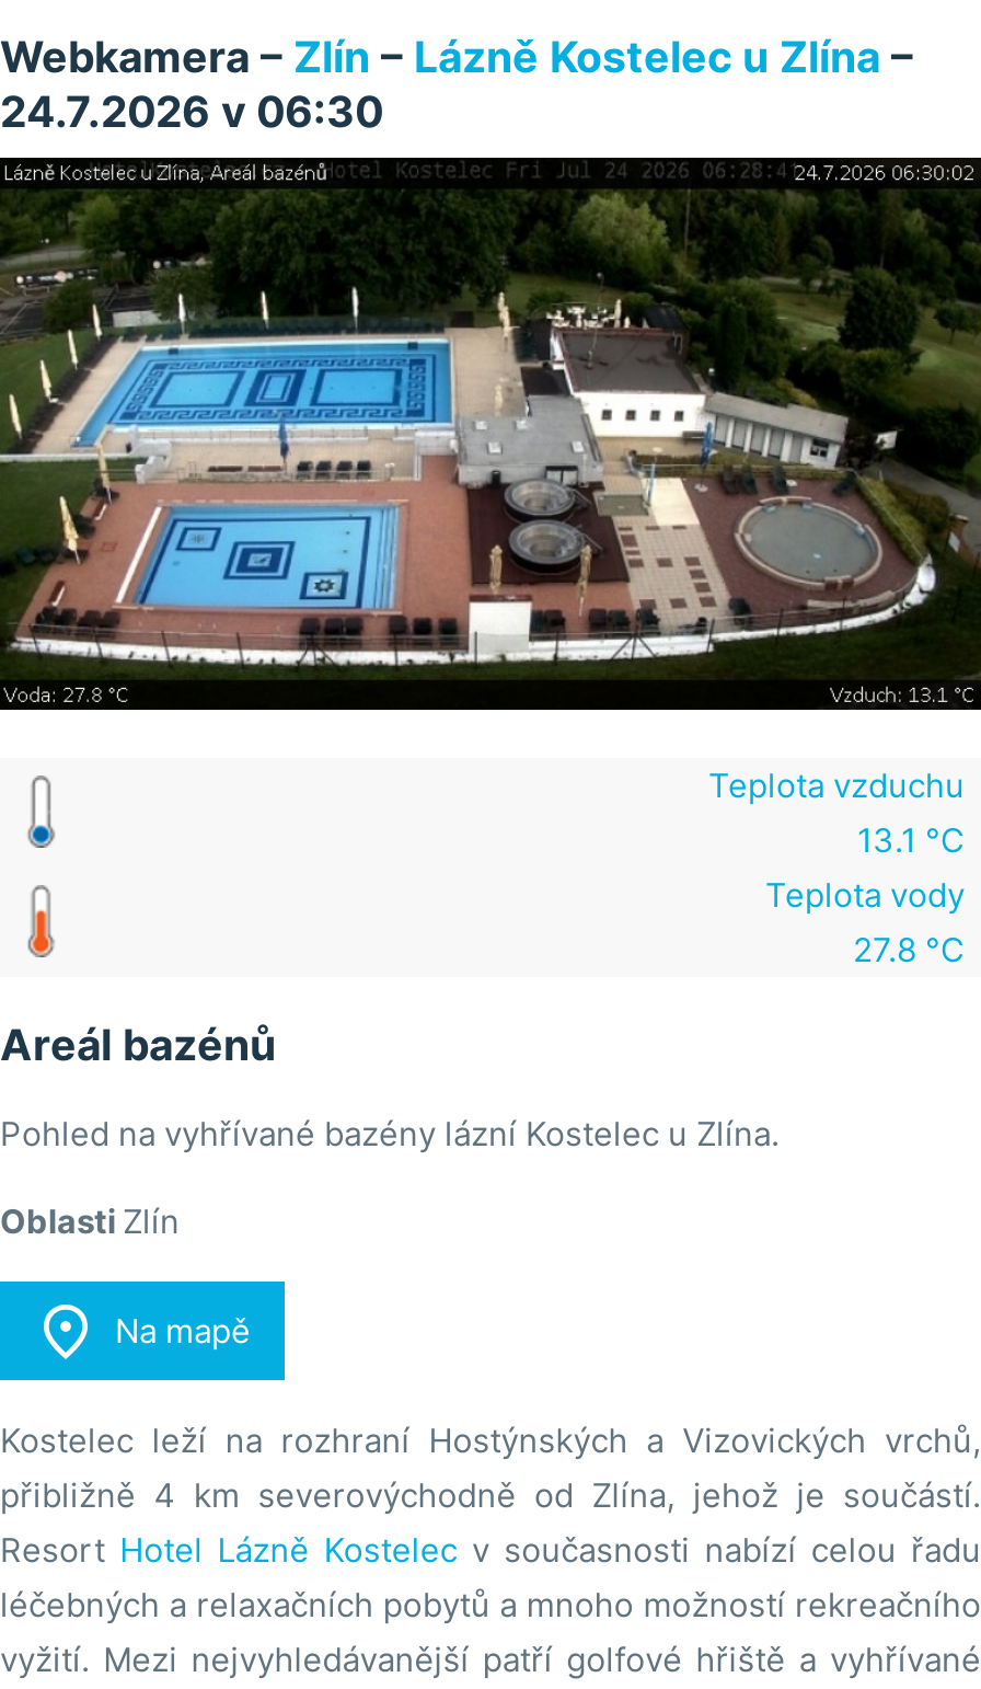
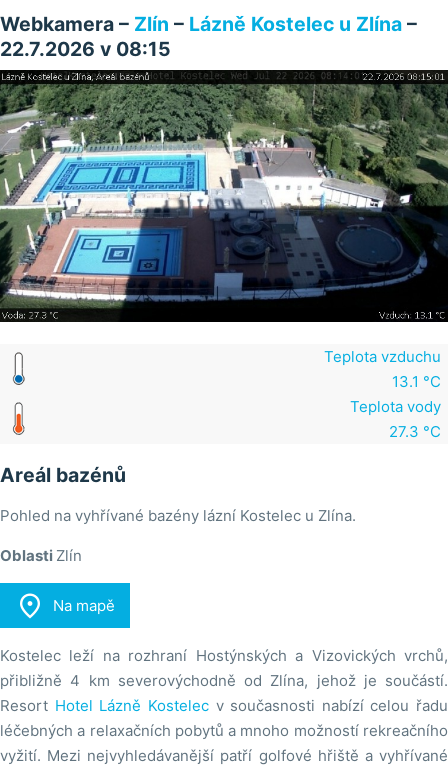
- 24.7.2026 v 06:30
+ 22.7.2026 v 08:15

- [image]
+ [image]

- 27.8 °C
+ 27.3 °C
